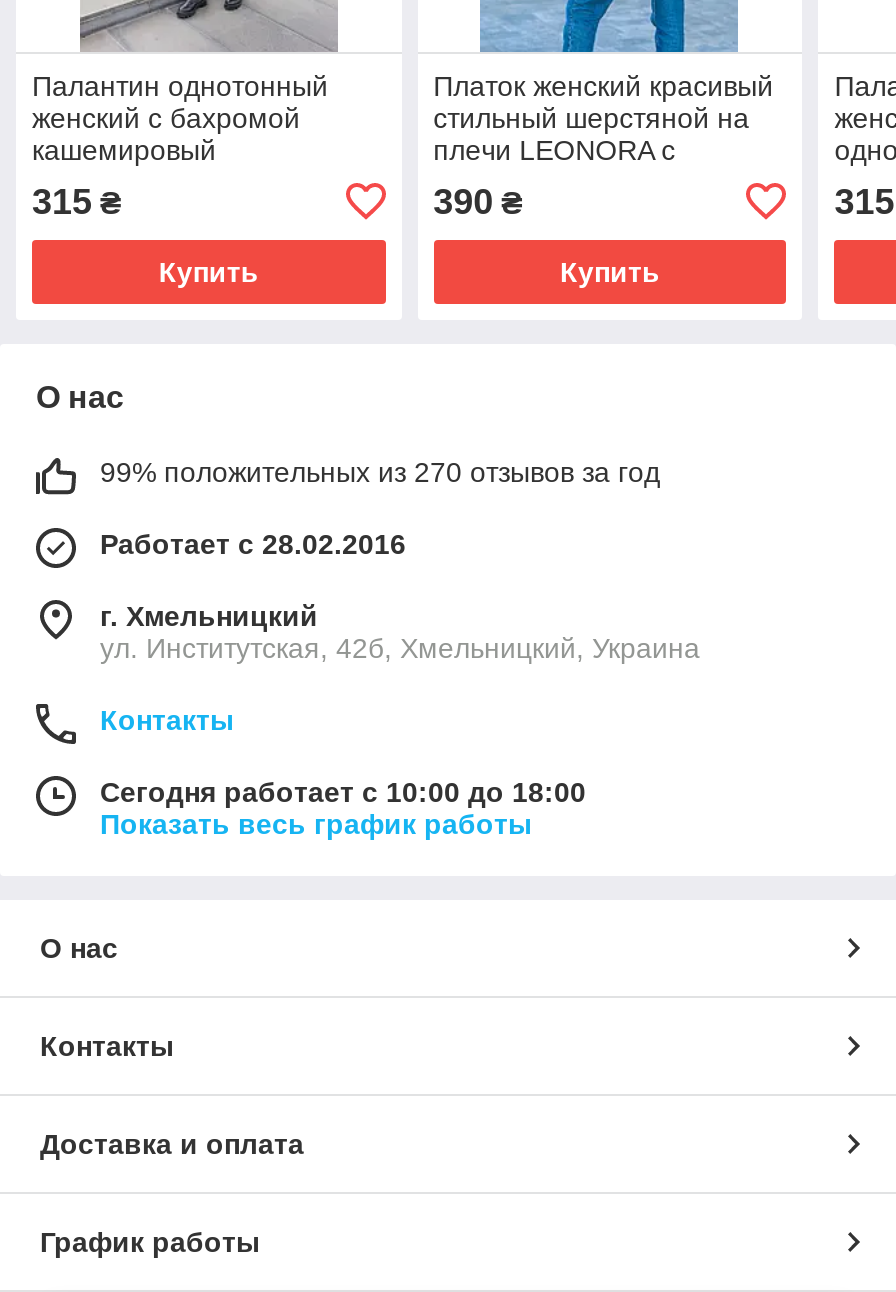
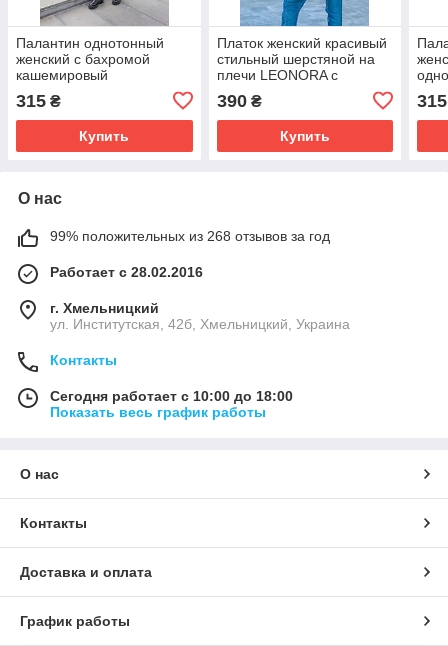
- 99% положительных из 270 отзывов за год
+ 99% положительных из 268 отзывов за год
